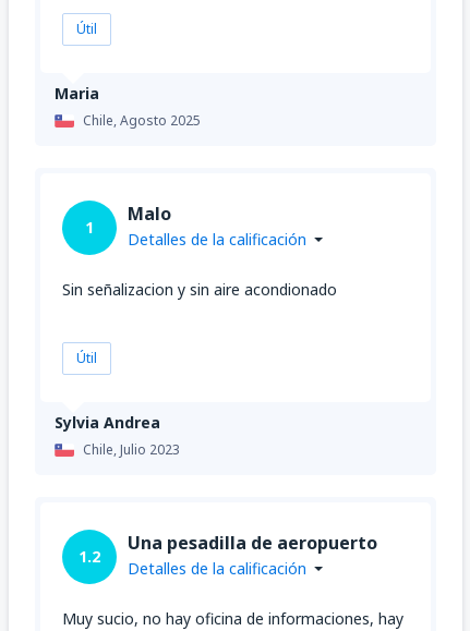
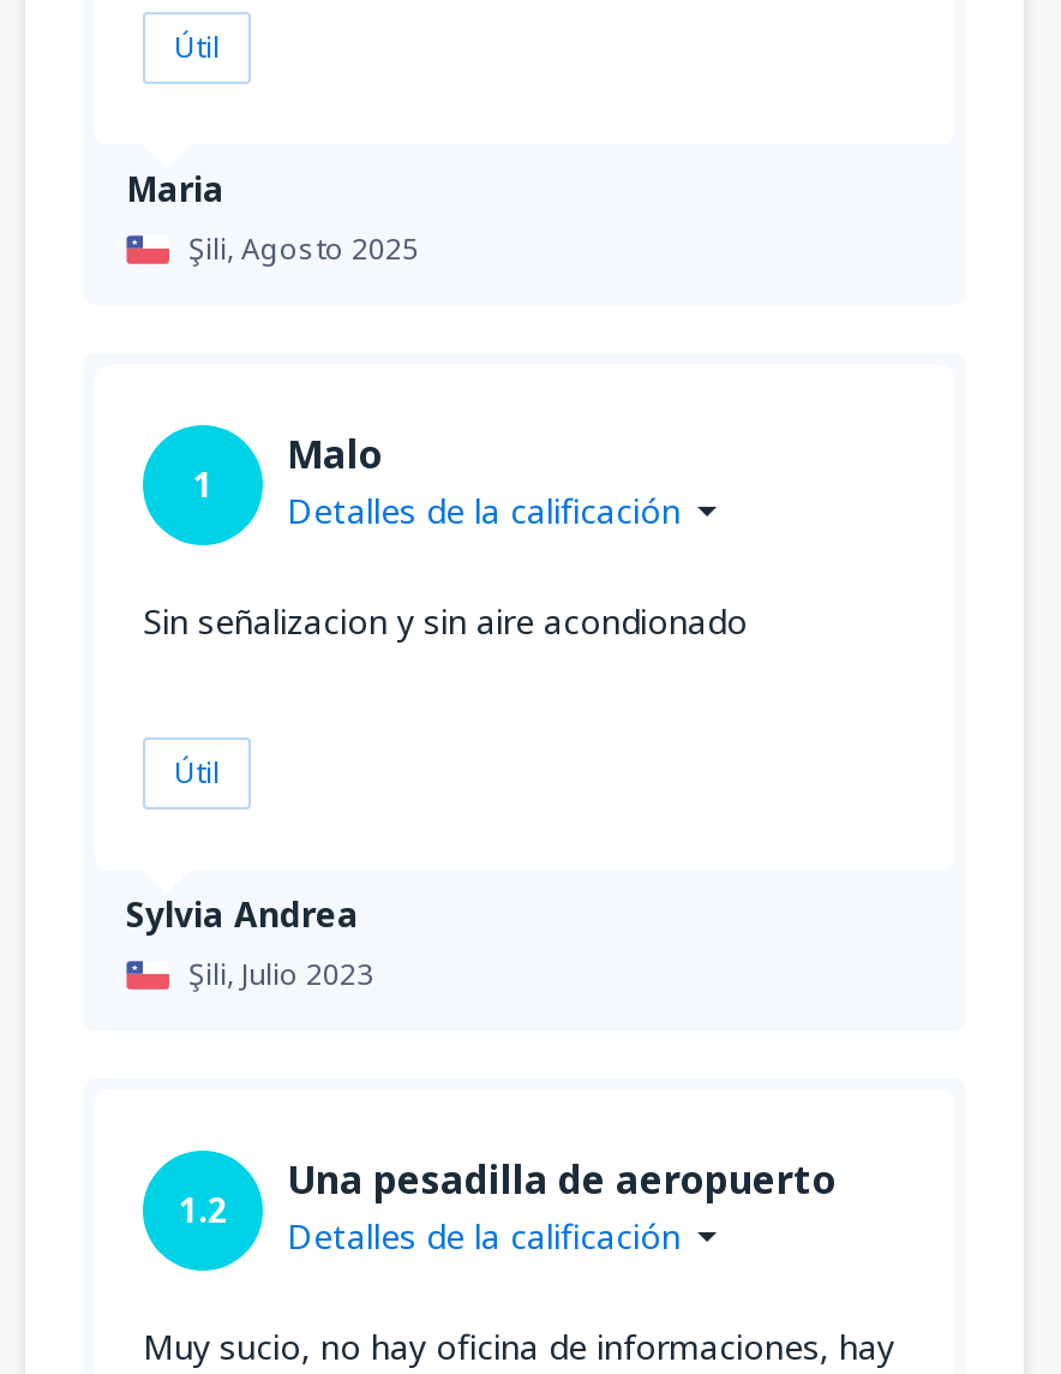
- Chile, Agosto 2025
+ Şili, Agosto 2025

- Chile, Julio 2023
+ Şili, Julio 2023
